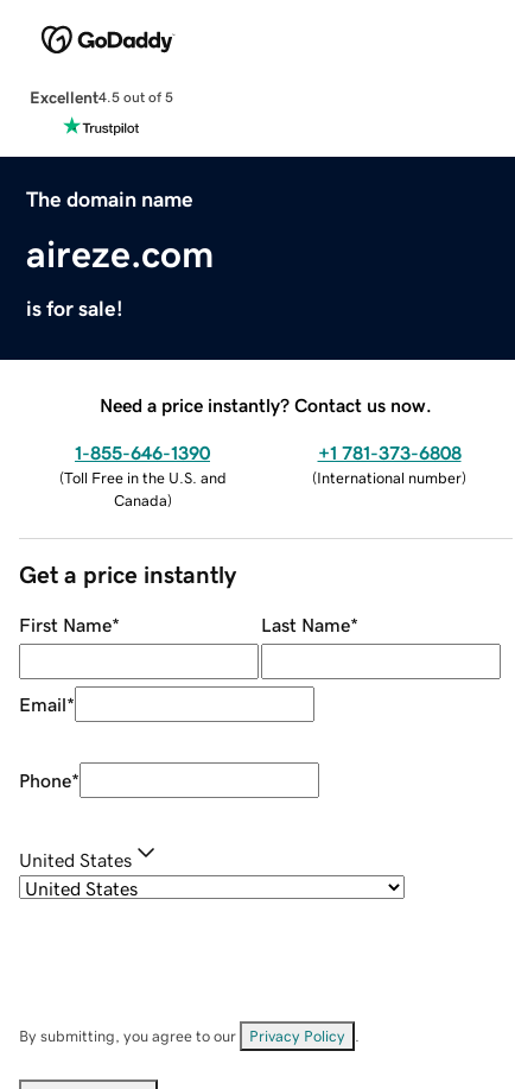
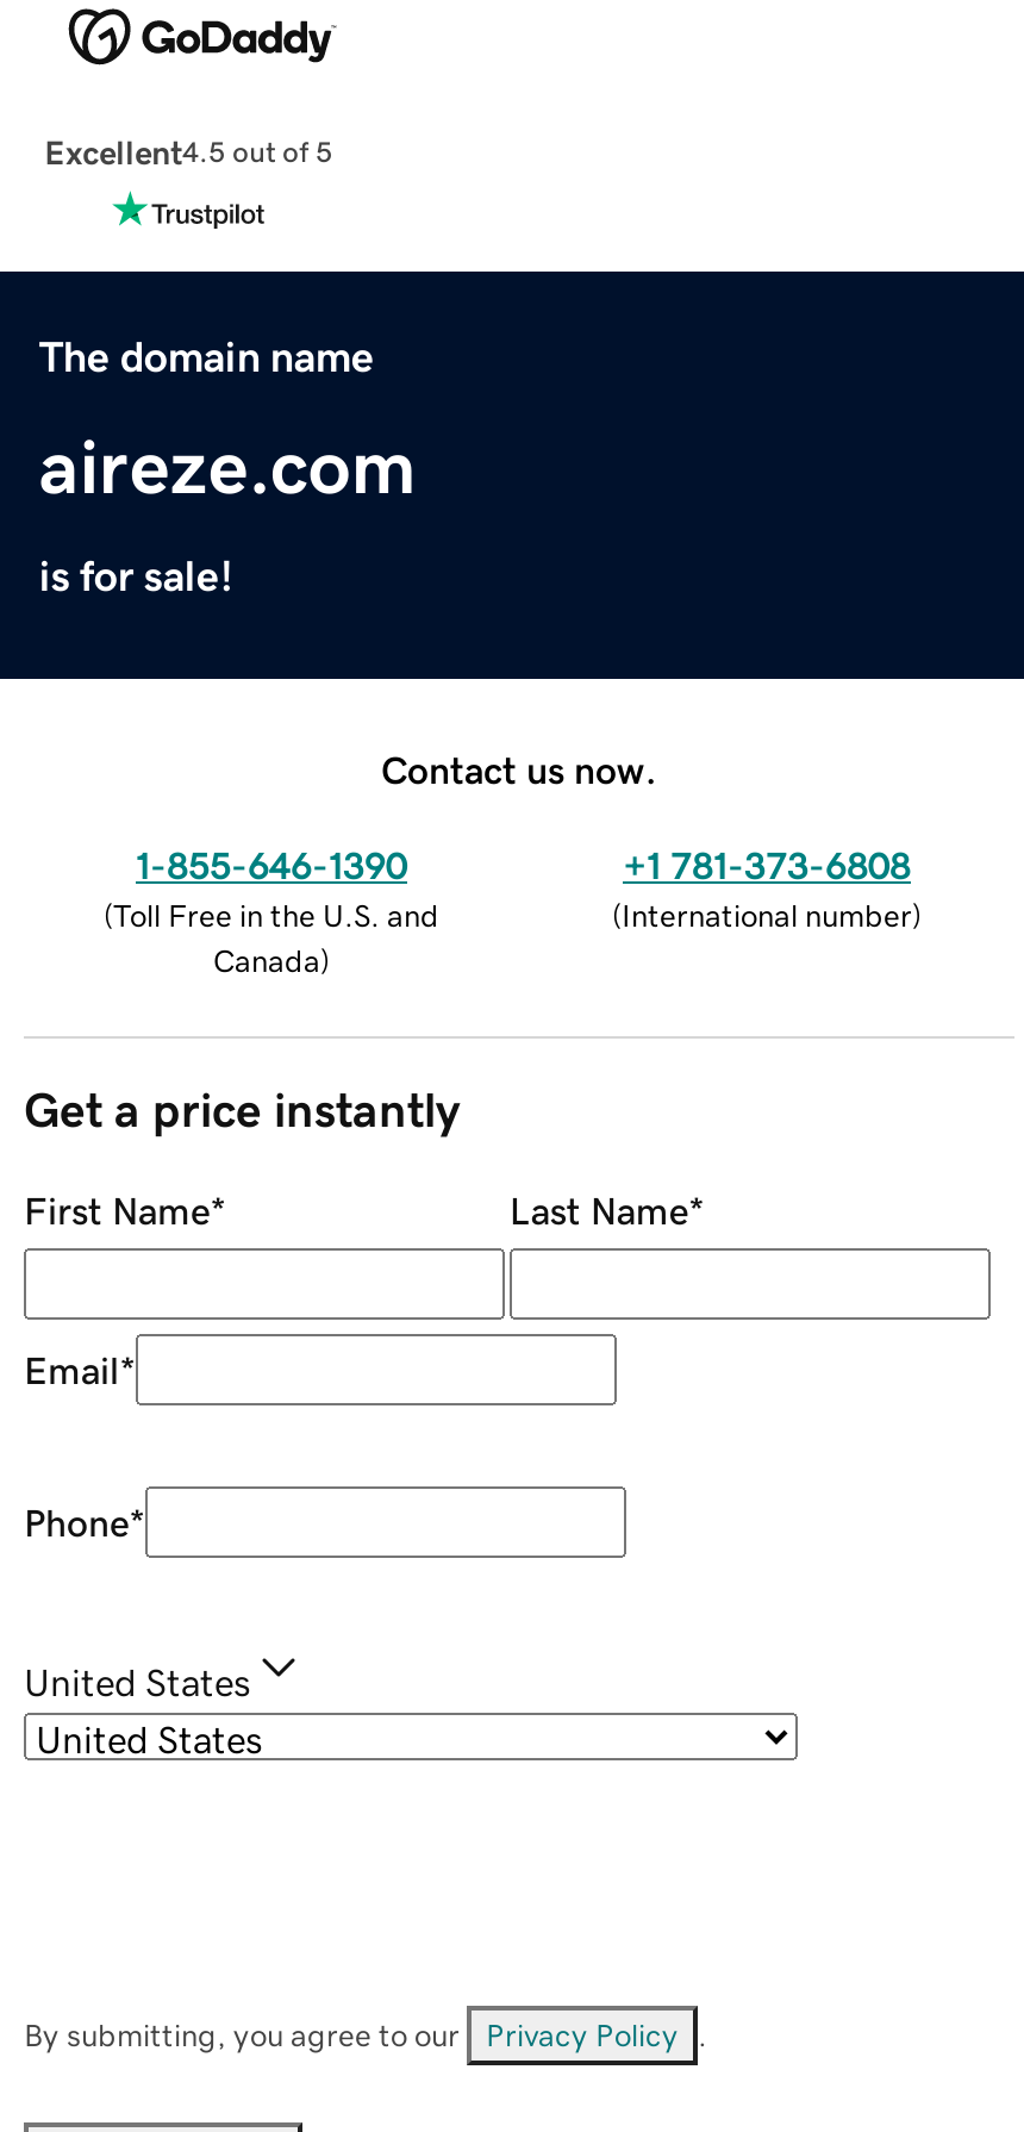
- Need a price instantly? Contact us now.
+ Contact us now.
